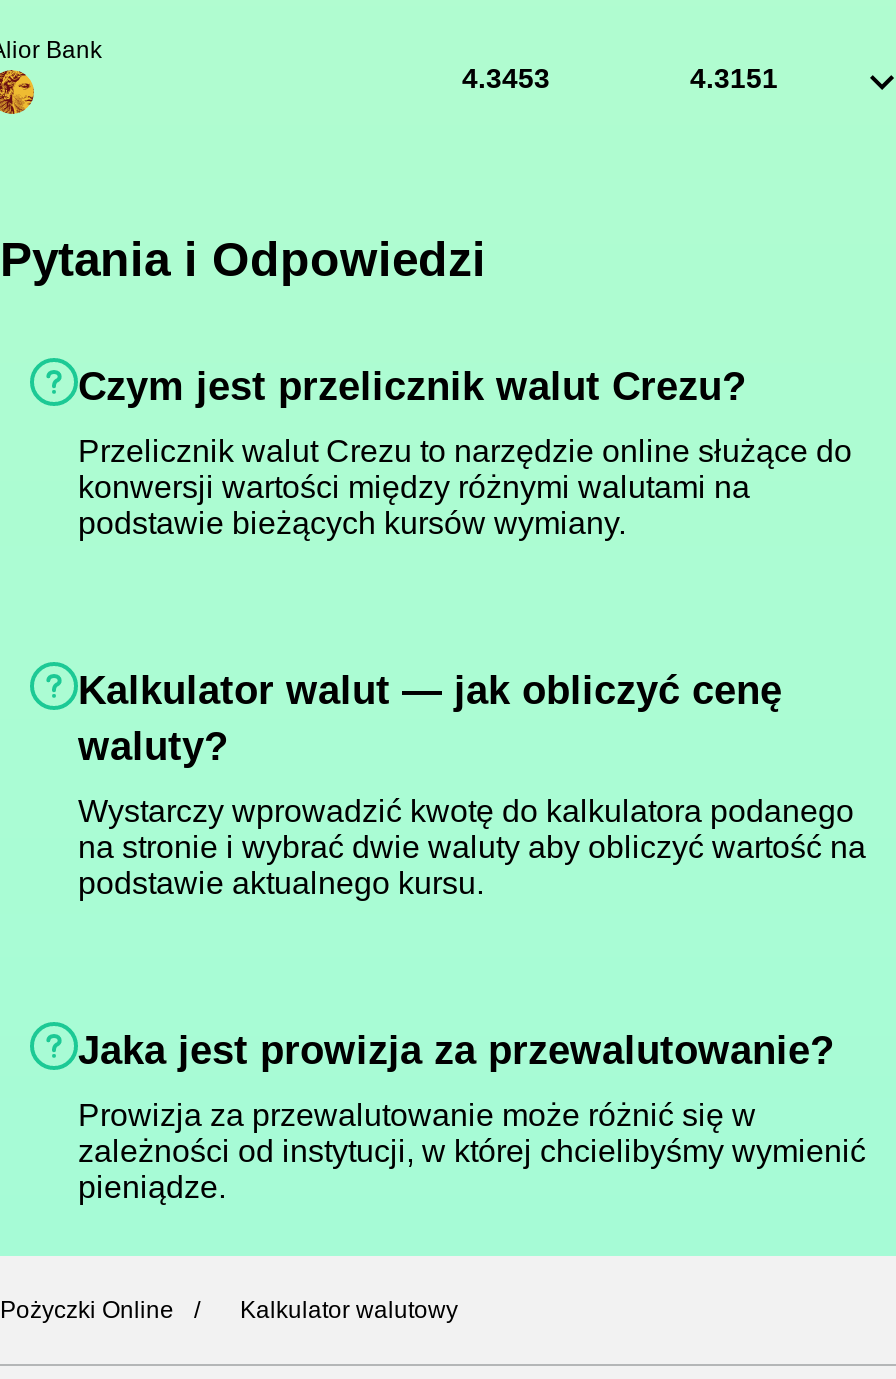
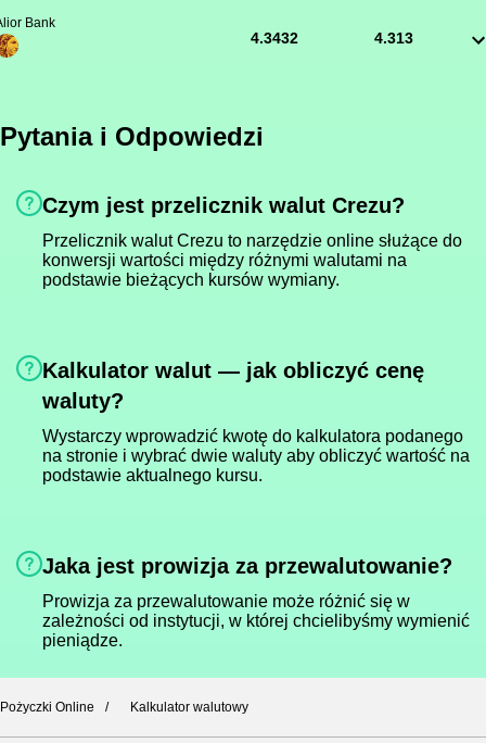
- 4.3453
+ 4.3432

- 4.3151
+ 4.313
